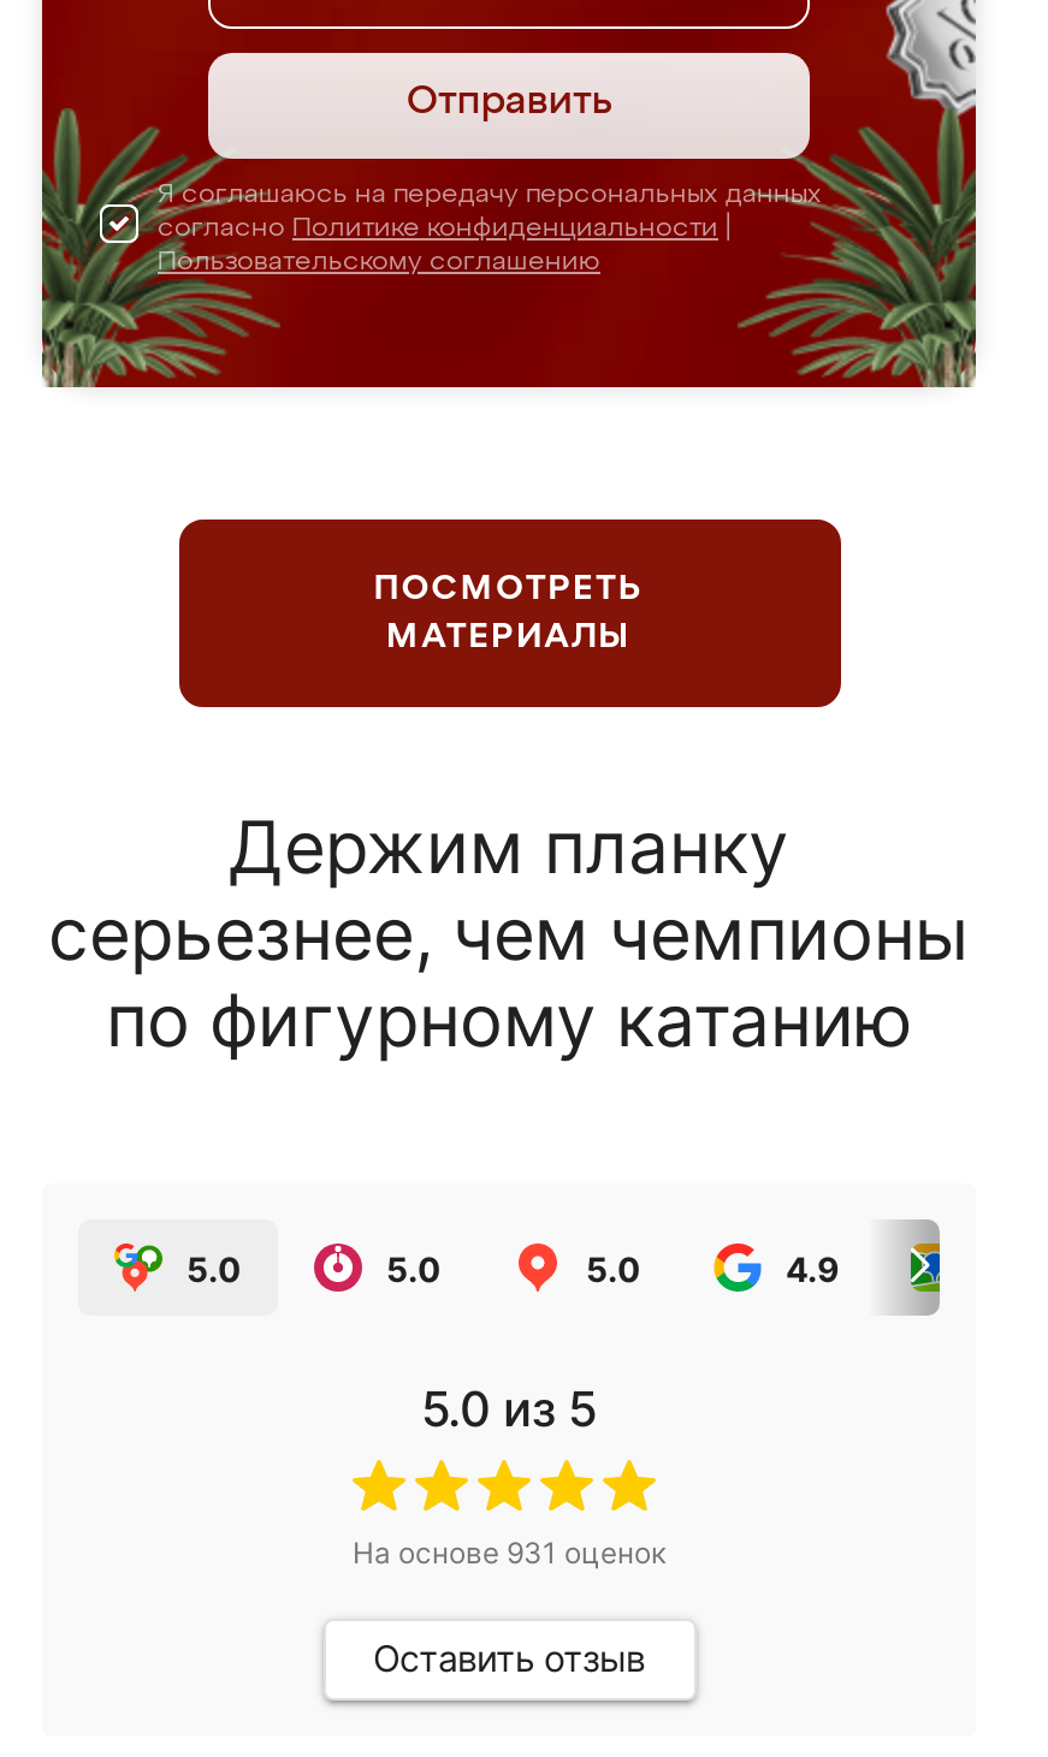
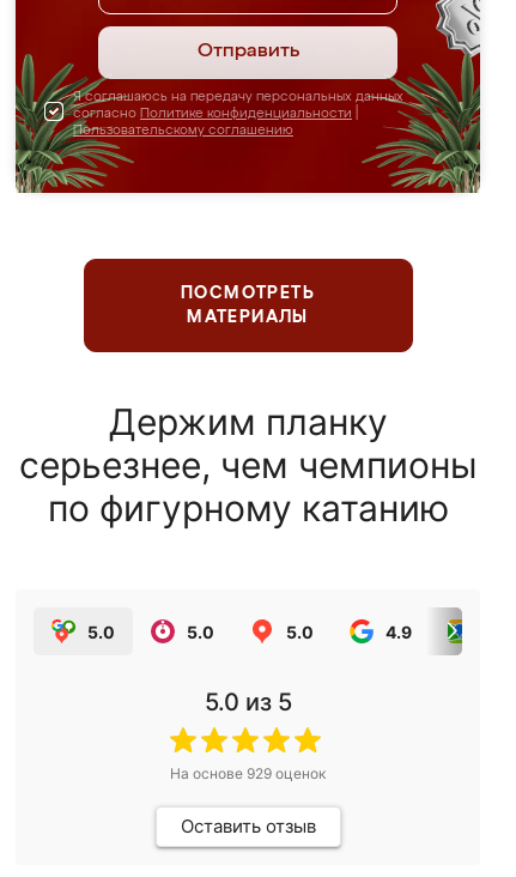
- На основе 931 оценок
+ На основе 929 оценок
